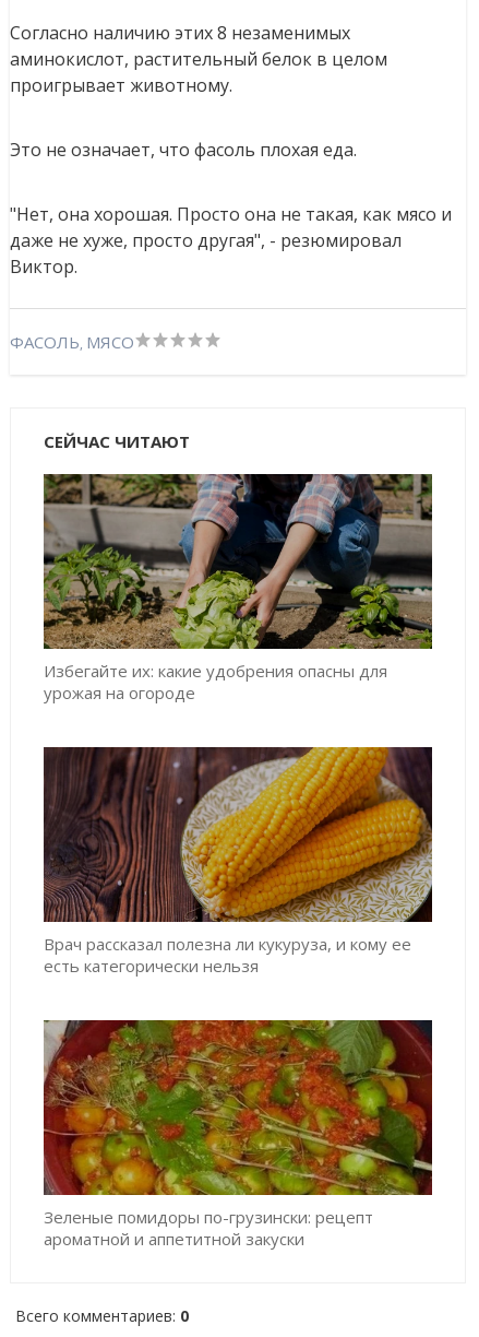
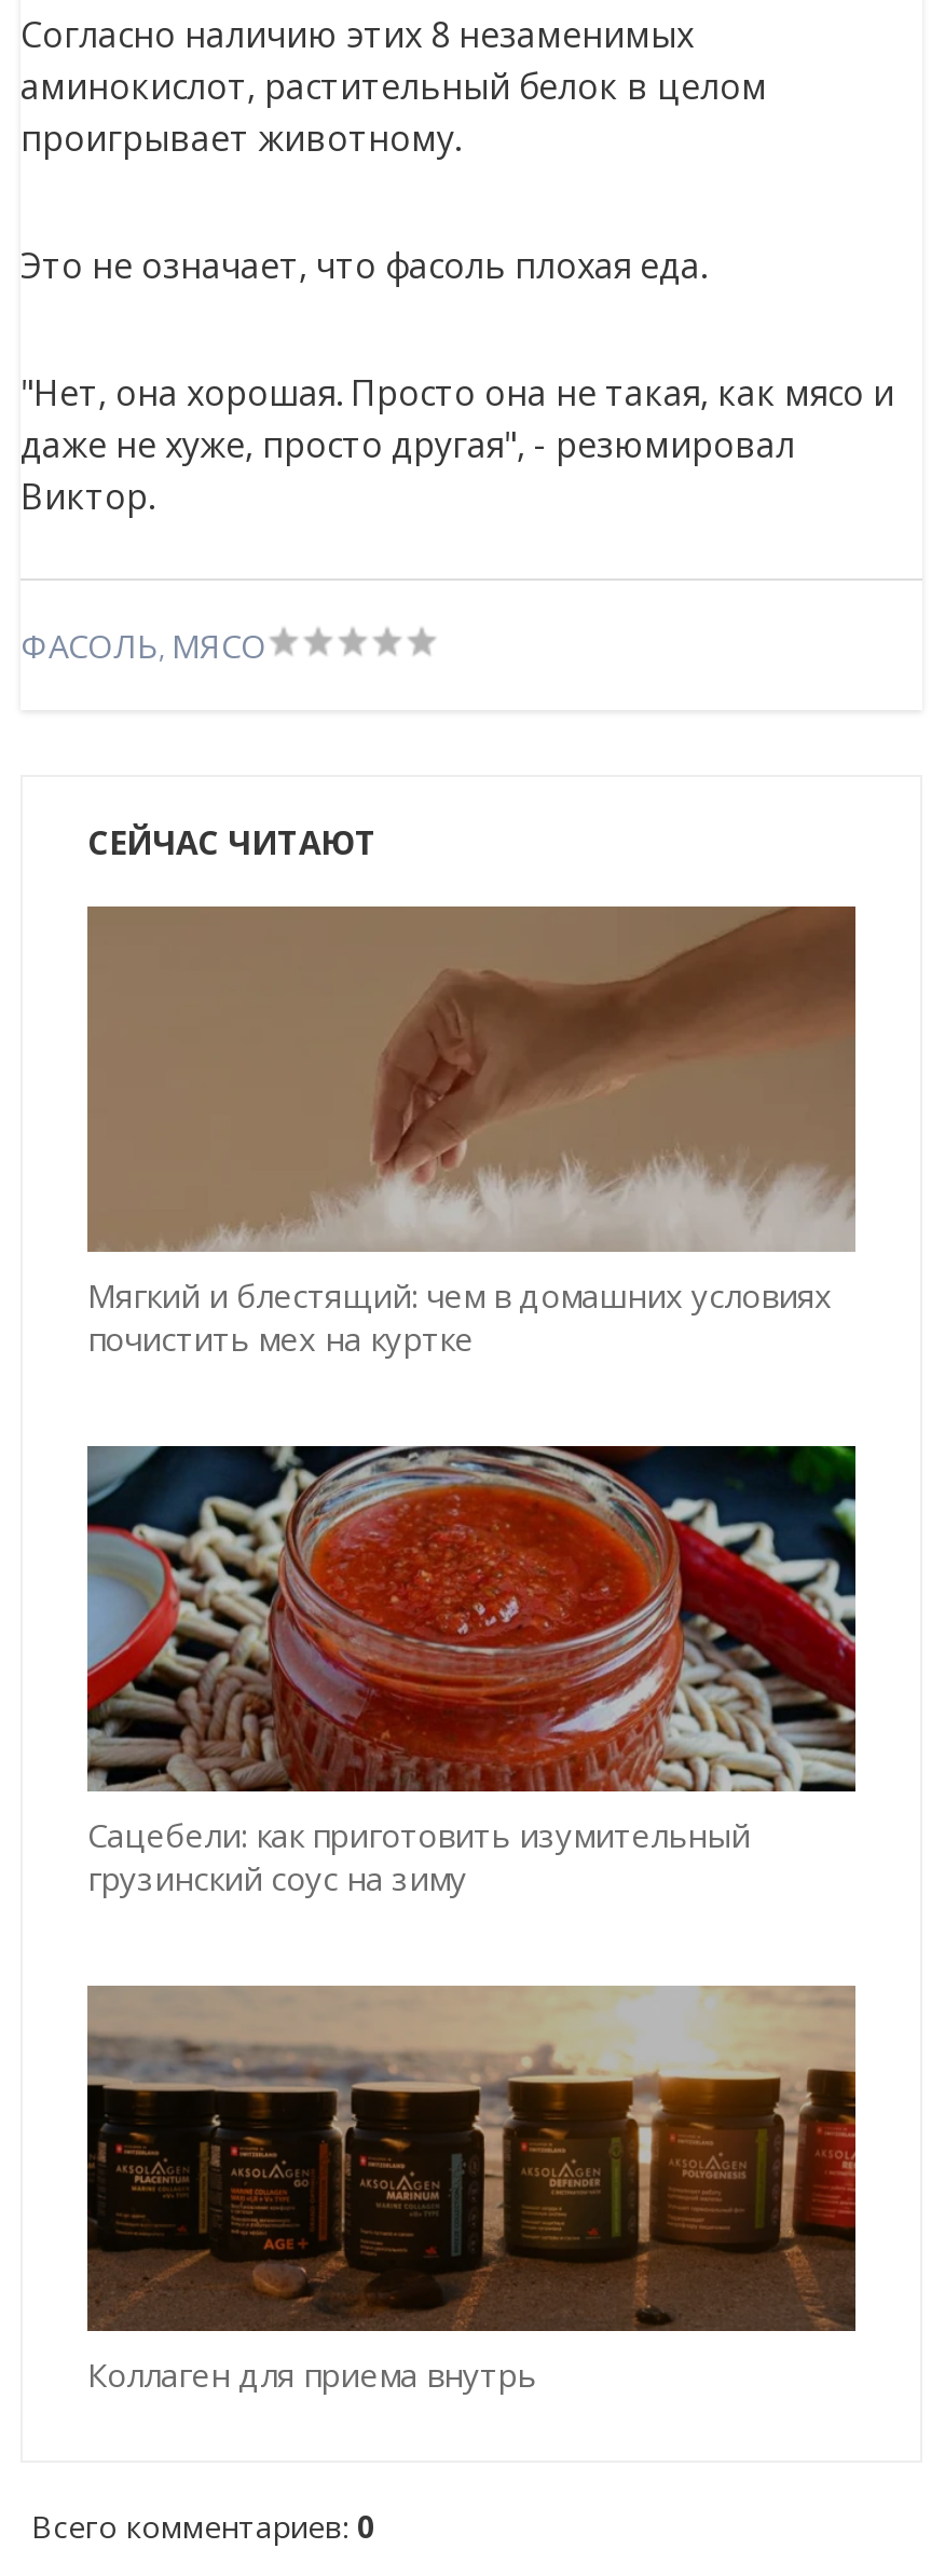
- [image]
- Избегайте их: какие удобрения опасны для
- урожая на огороде
+ [image]
+ Мягкий и блестящий: чем в домашних условиях
+ почистить мех на куртке

- [image]
- Врач рассказал полезна ли кукуруза, и кому ее
- есть категорически нельзя
+ [image]
+ Сацебели: как приготовить изумительный
+ грузинский соус на зиму

- [image]
- Зеленые помидоры по-грузински: рецепт
- ароматной и аппетитной закуски
+ [image]
+ Коллаген для приема внутрь
